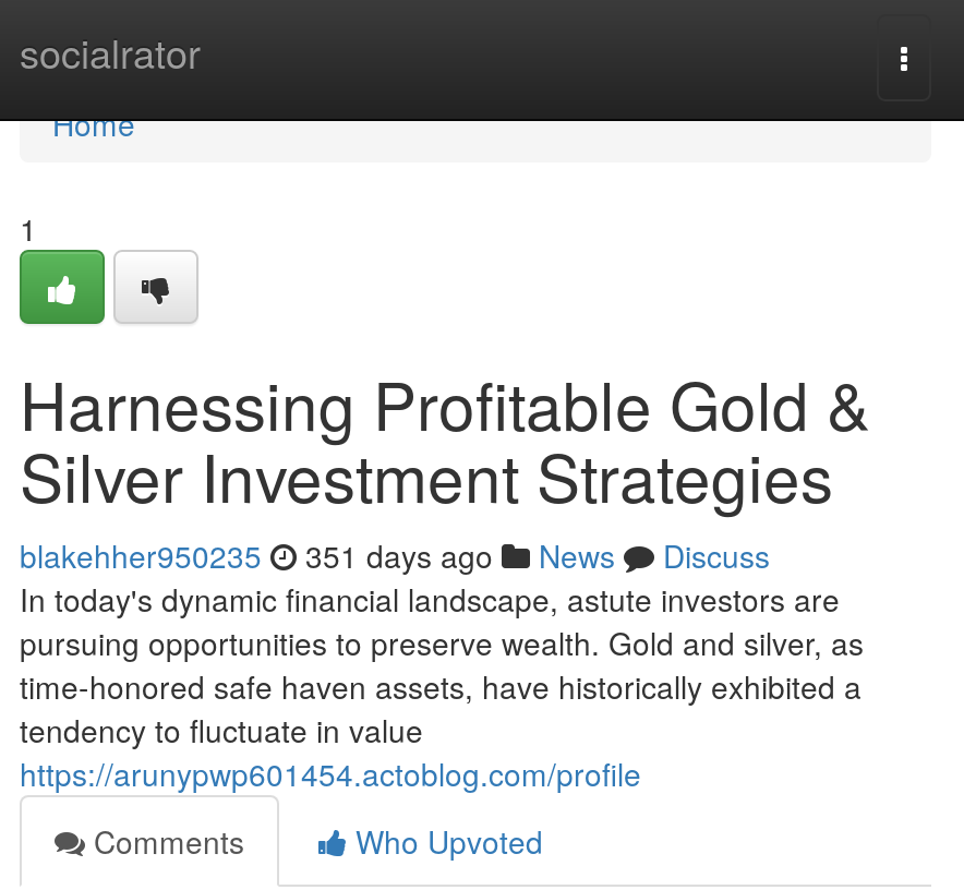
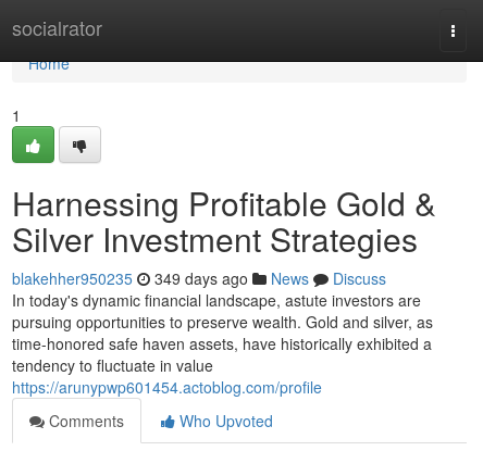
- blakehher950235 351 days ago News Discuss
+ blakehher950235 349 days ago News Discuss
